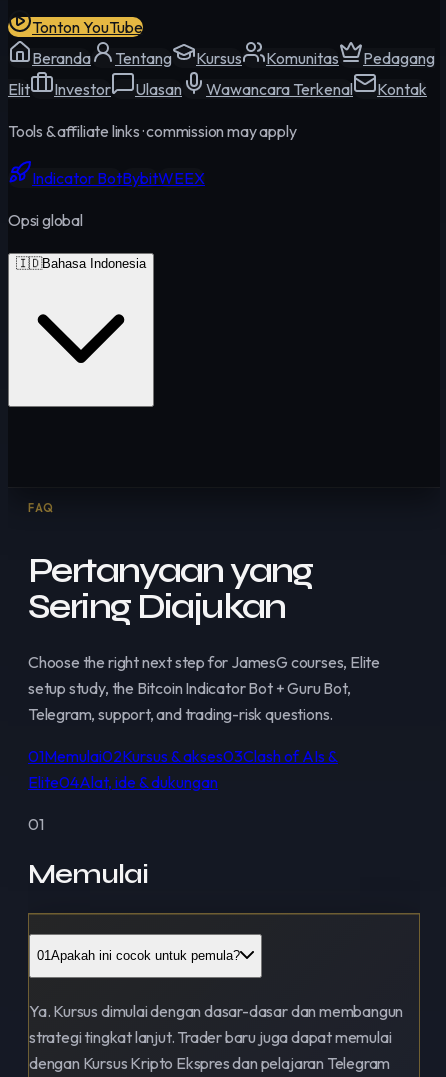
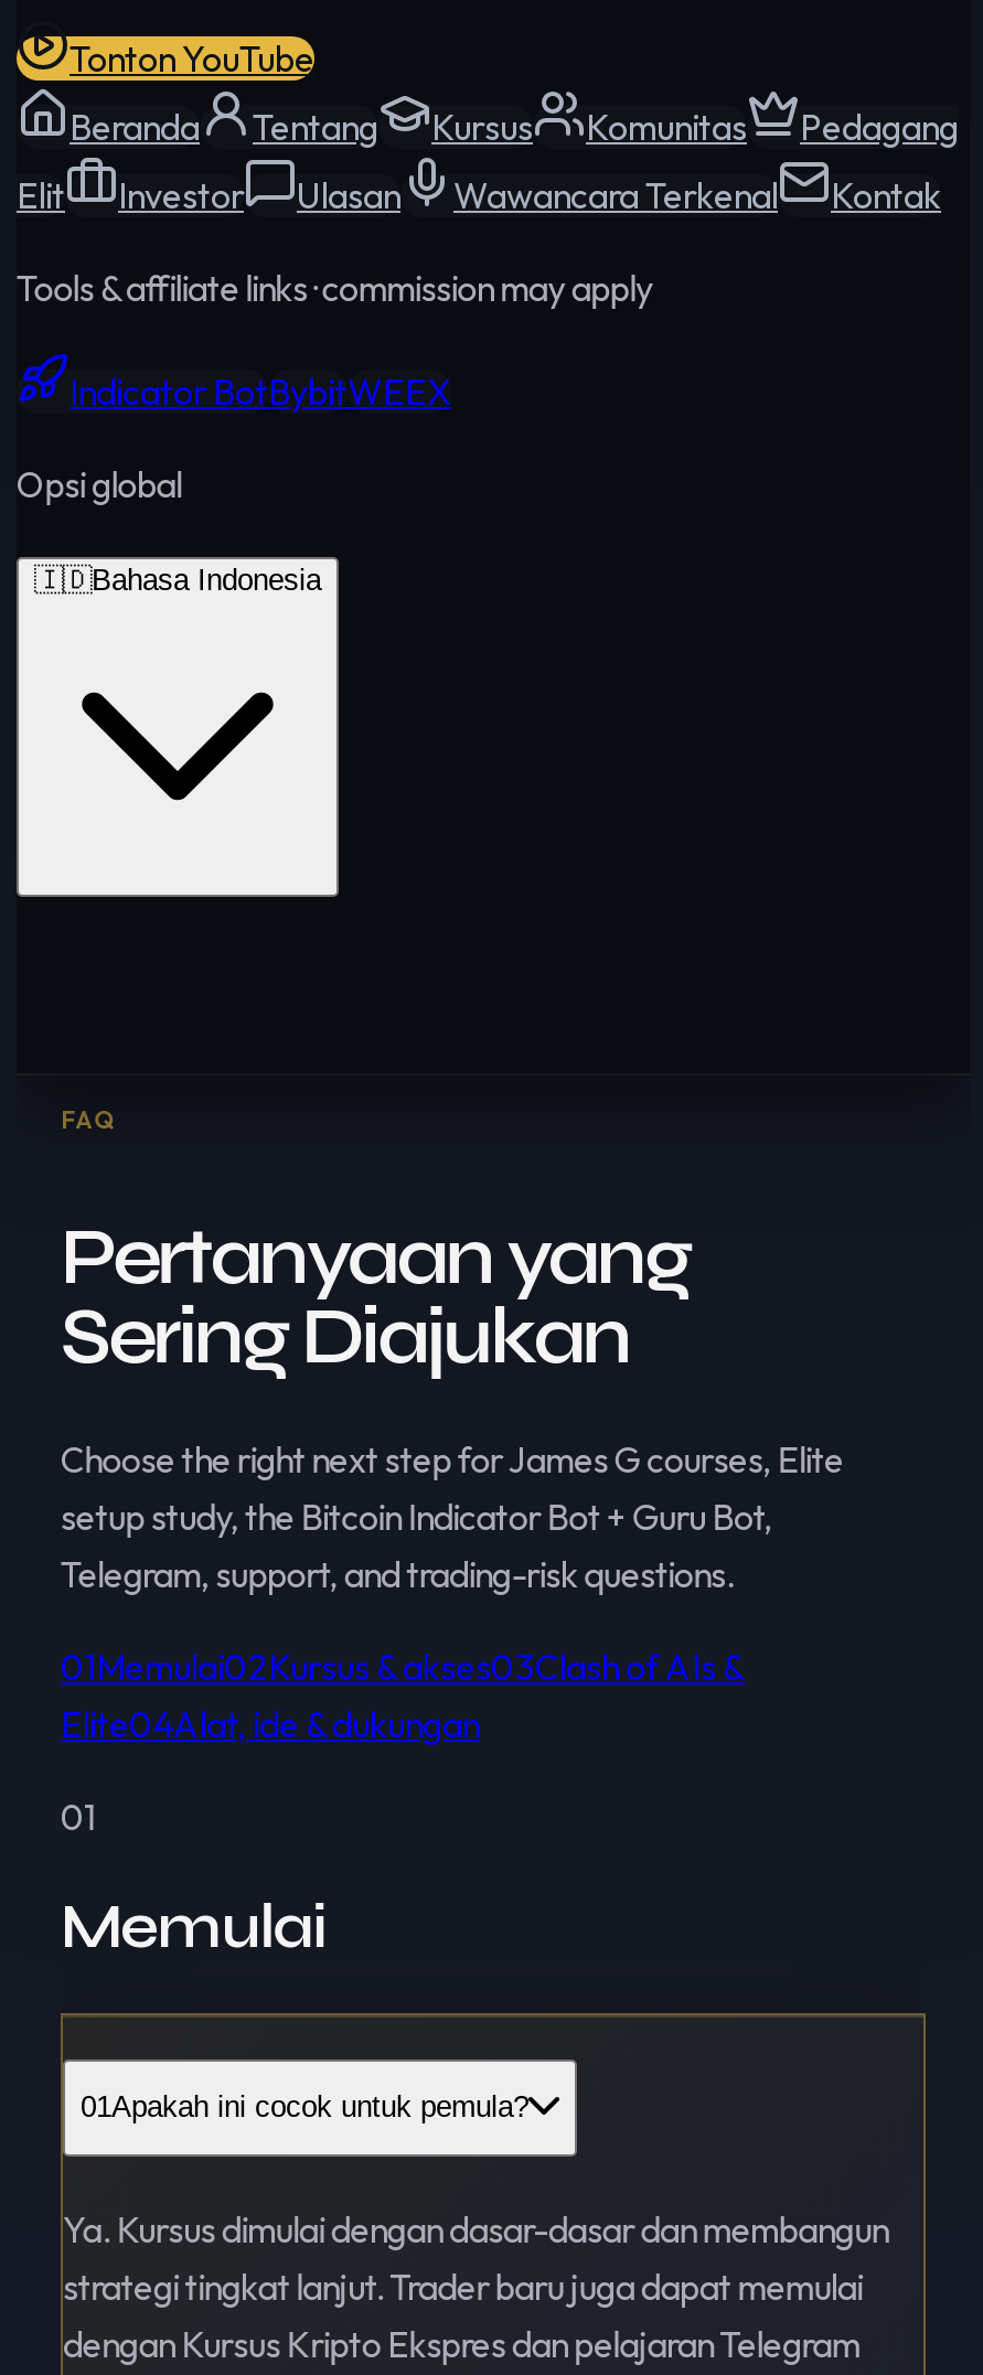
- Choose the right next step for JamesG courses, Elite
+ Choose the right next step for James G courses, Elite
